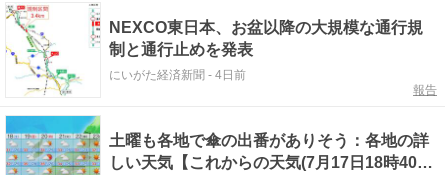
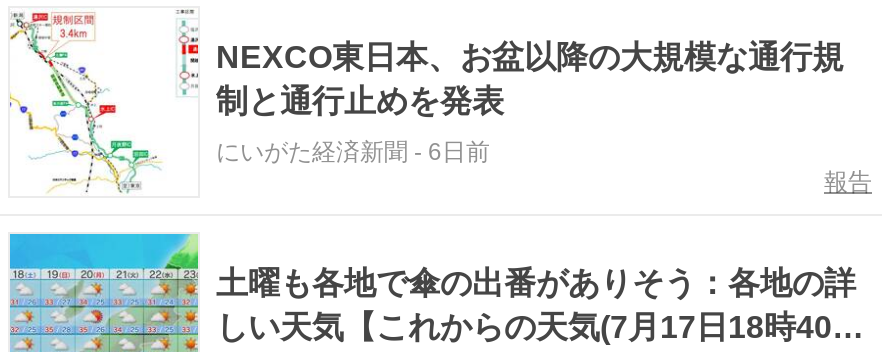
- にいがた経済新聞- 4日前
+ にいがた経済新聞- 6日前
